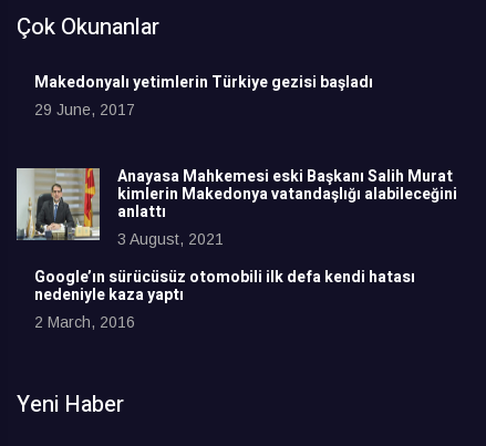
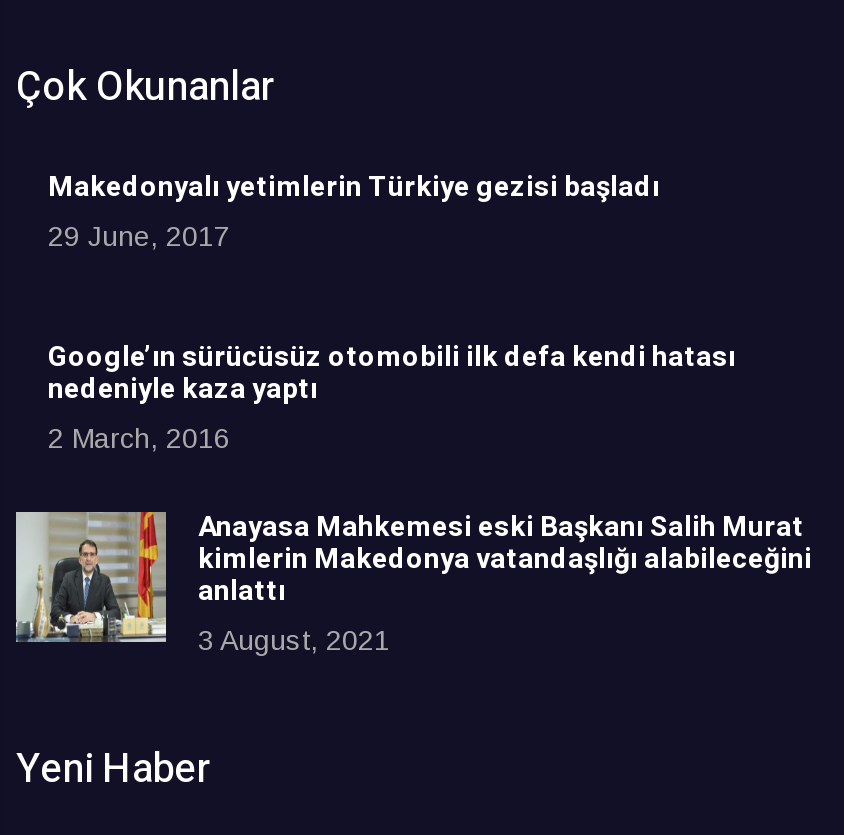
moved down: [image] | Anayasa Mahkemesi eski Başkanı Salih Murat | kimlerin Makedonya vatandaşlığı alabileceğini | anlattı | 3 August, 2021

moved up: Google’ın sürücüsüz otomobili ilk defa kendi hatası | nedeniyle kaza yaptı | 2 March, 2016
